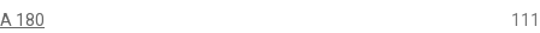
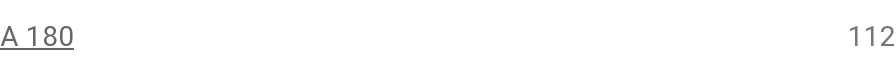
- 111
+ 112
